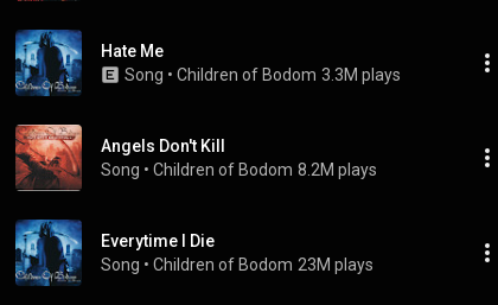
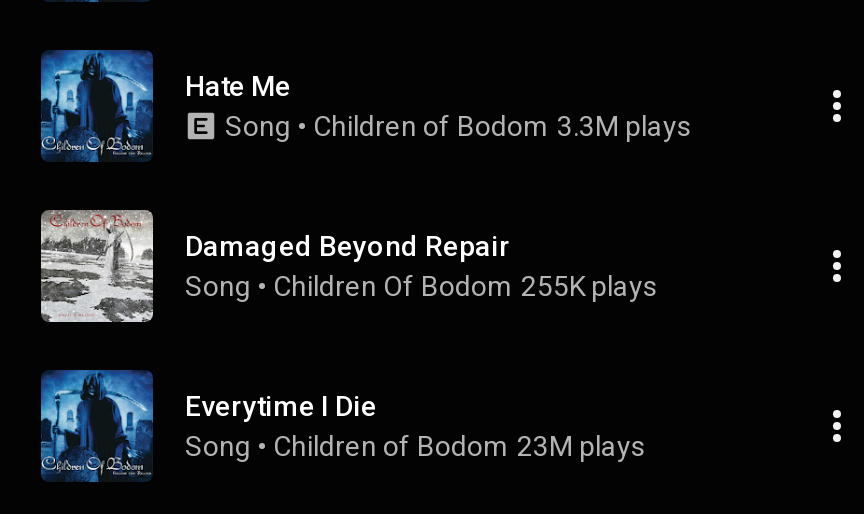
- [image]
- Angels Don't Kill
- Song • Children of Bodom 8.2M plays
+ [image]
+ Damaged Beyond Repair
+ Song • Children Of Bodom 255K plays
